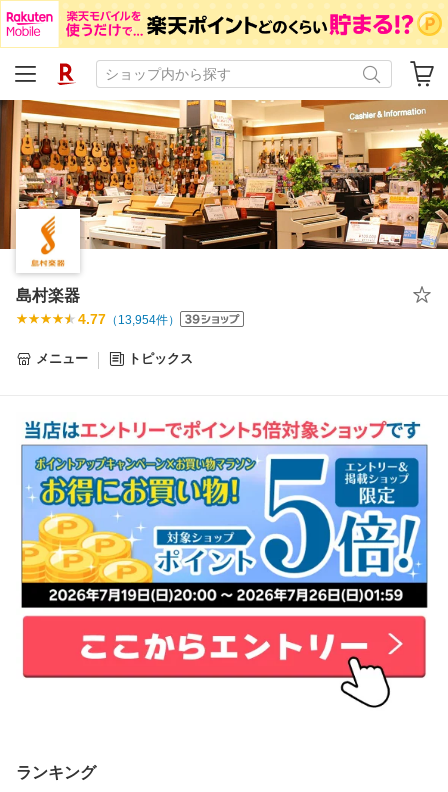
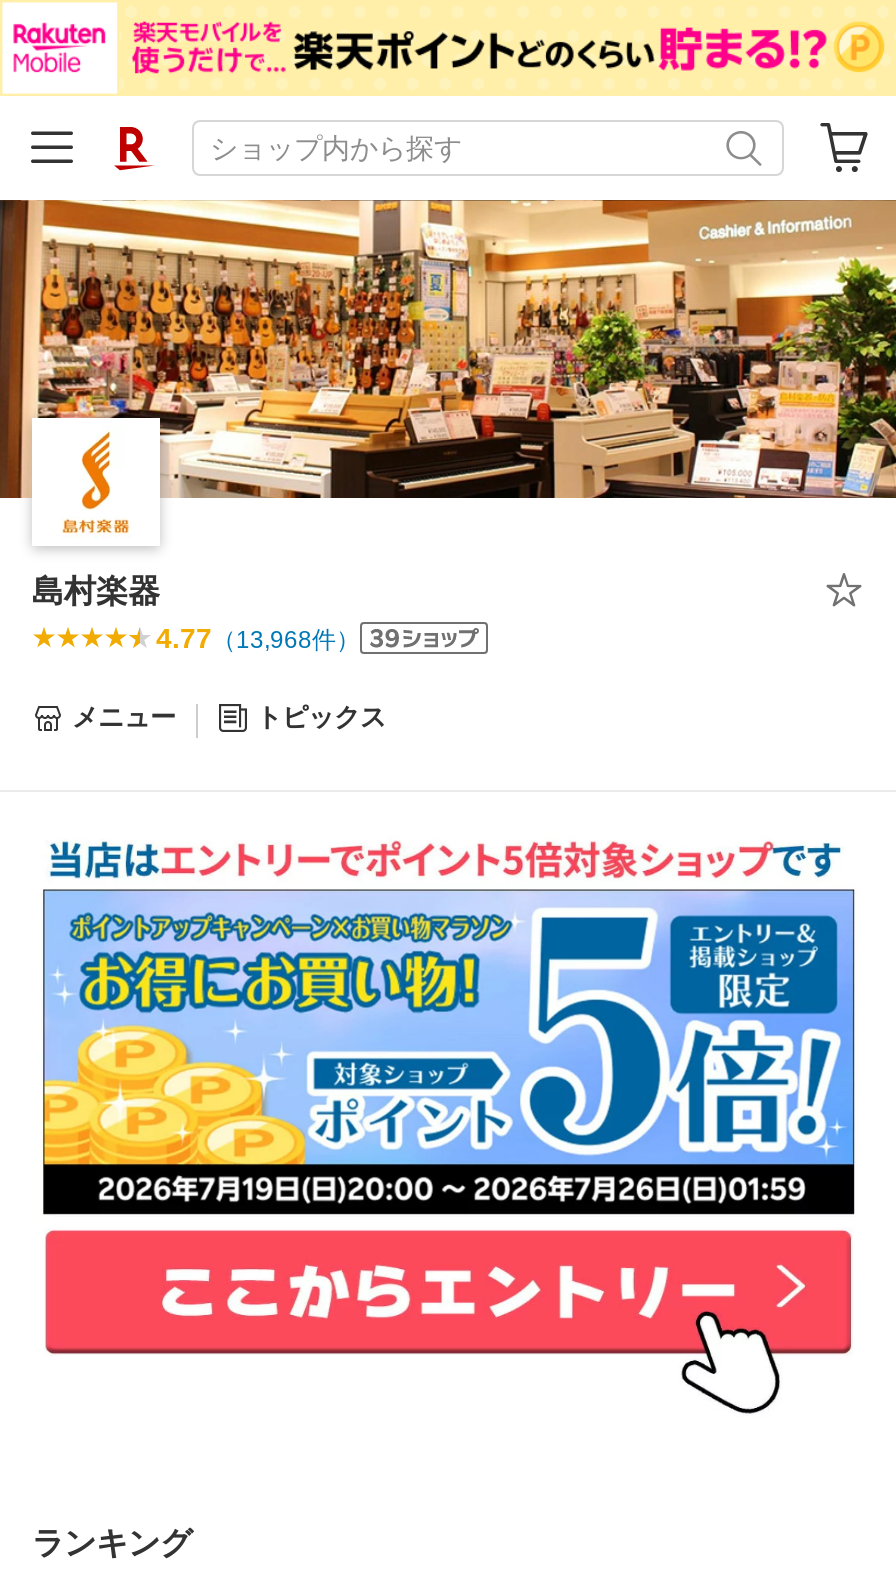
- 4.77（13,954件）
+ 4.77（13,968件）
